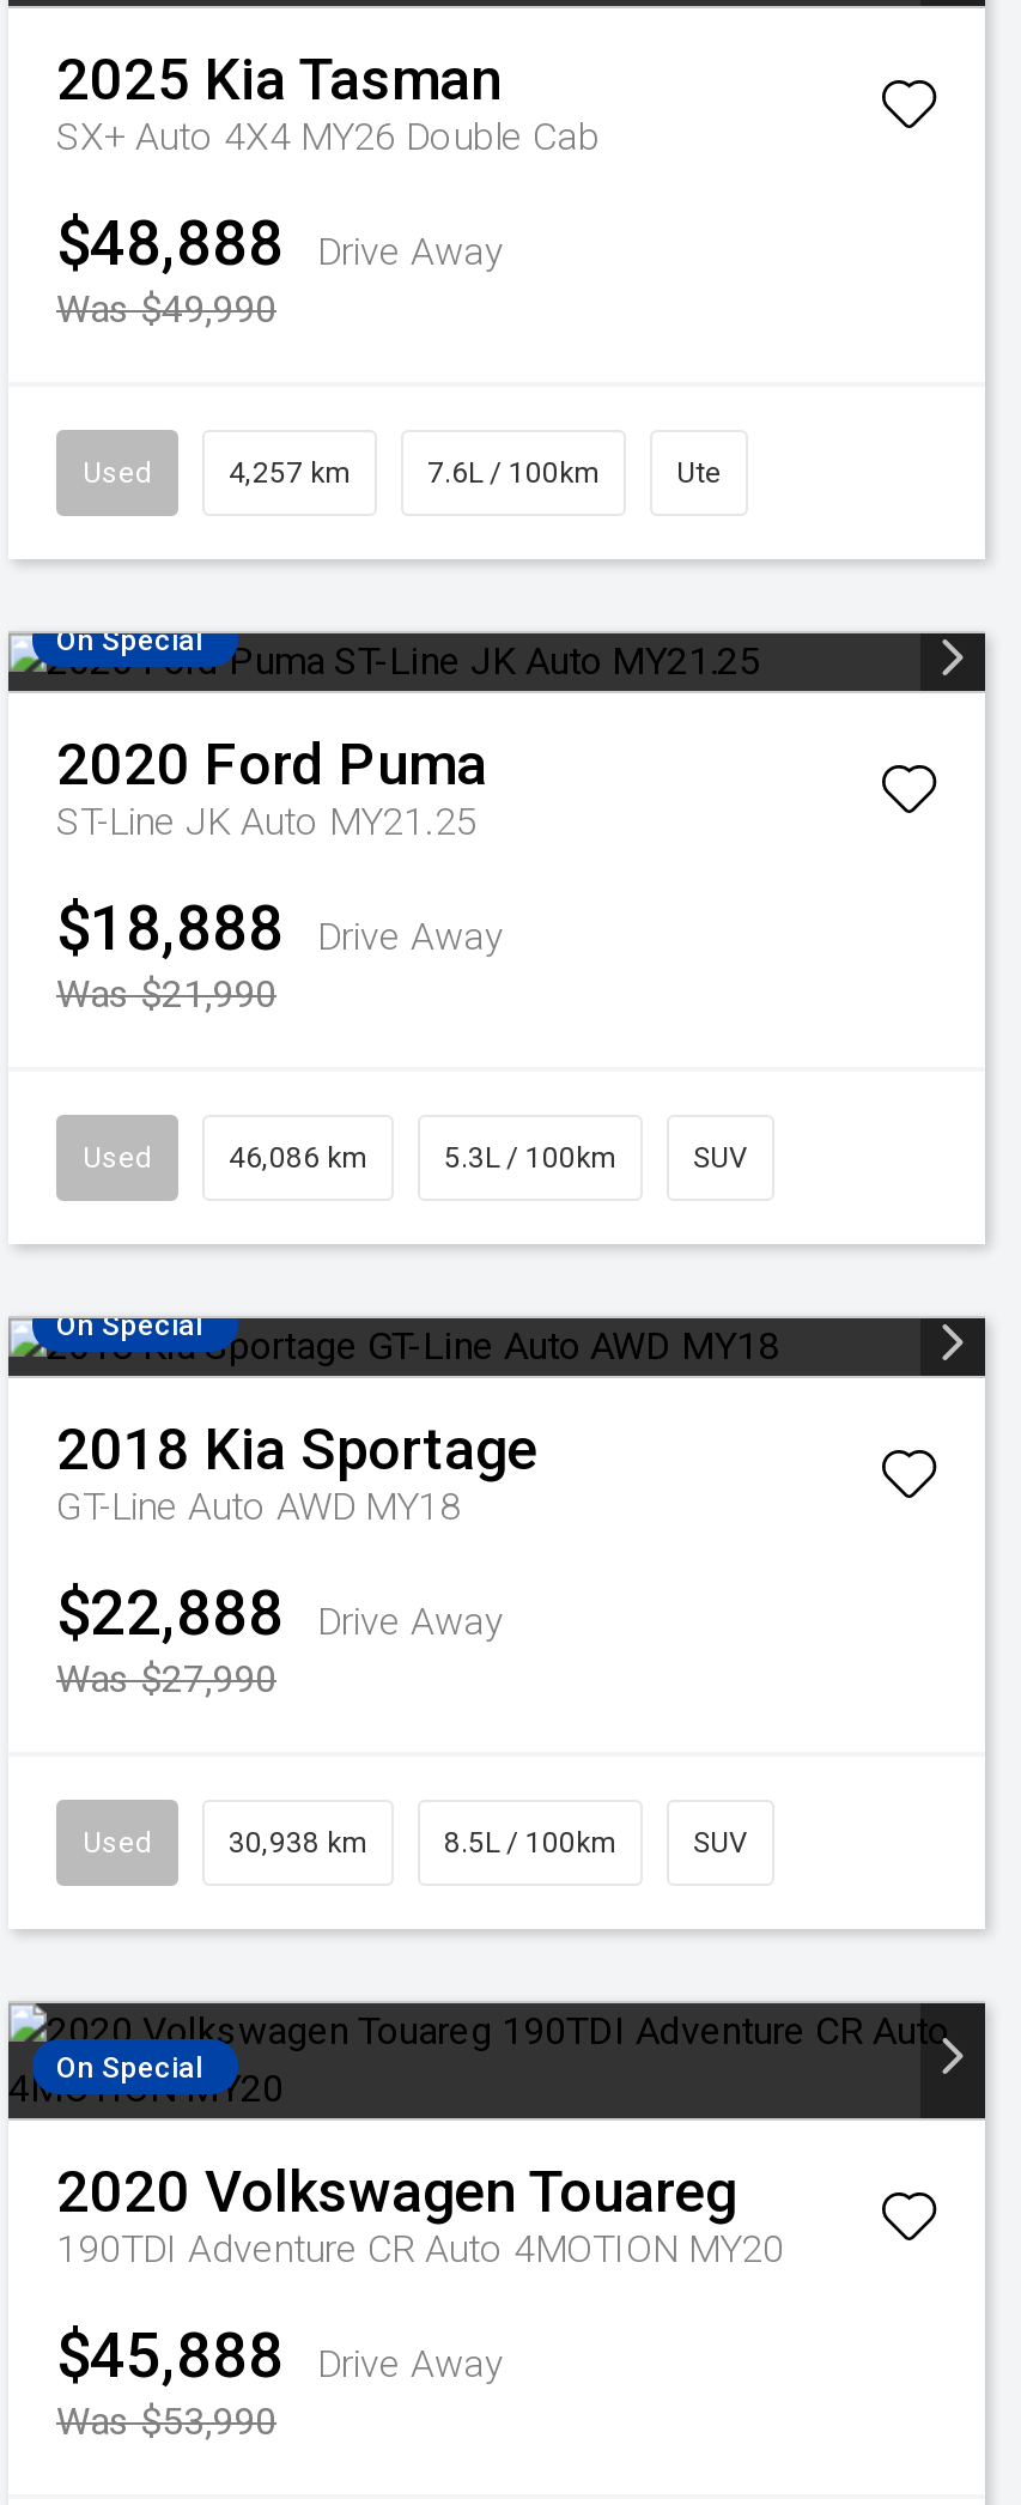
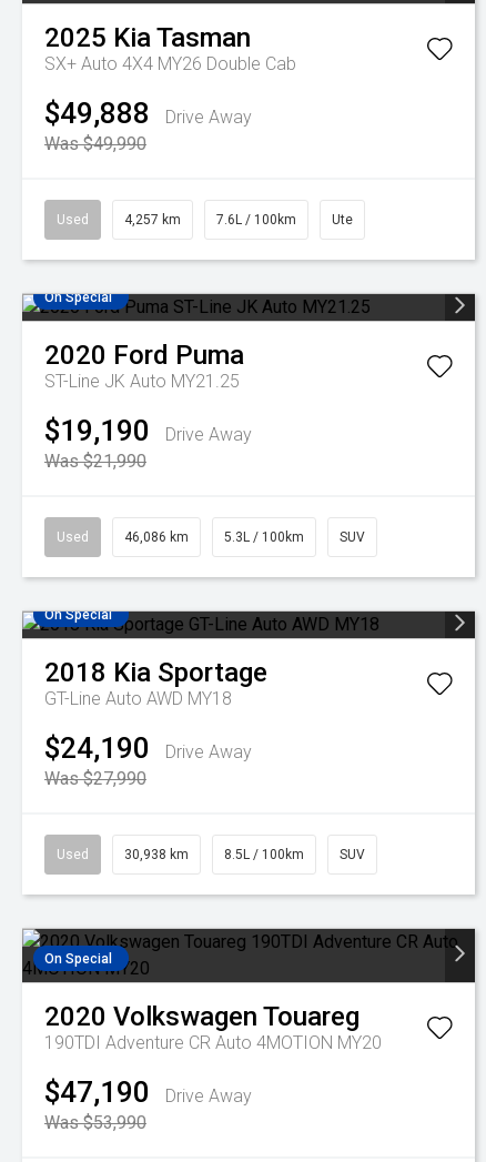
- $48,888 Drive Away
+ $49,888 Drive Away

- $18,888 Drive Away
+ $19,190 Drive Away

- $22,888 Drive Away
+ $24,190 Drive Away

- $45,888 Drive Away
+ $47,190 Drive Away
